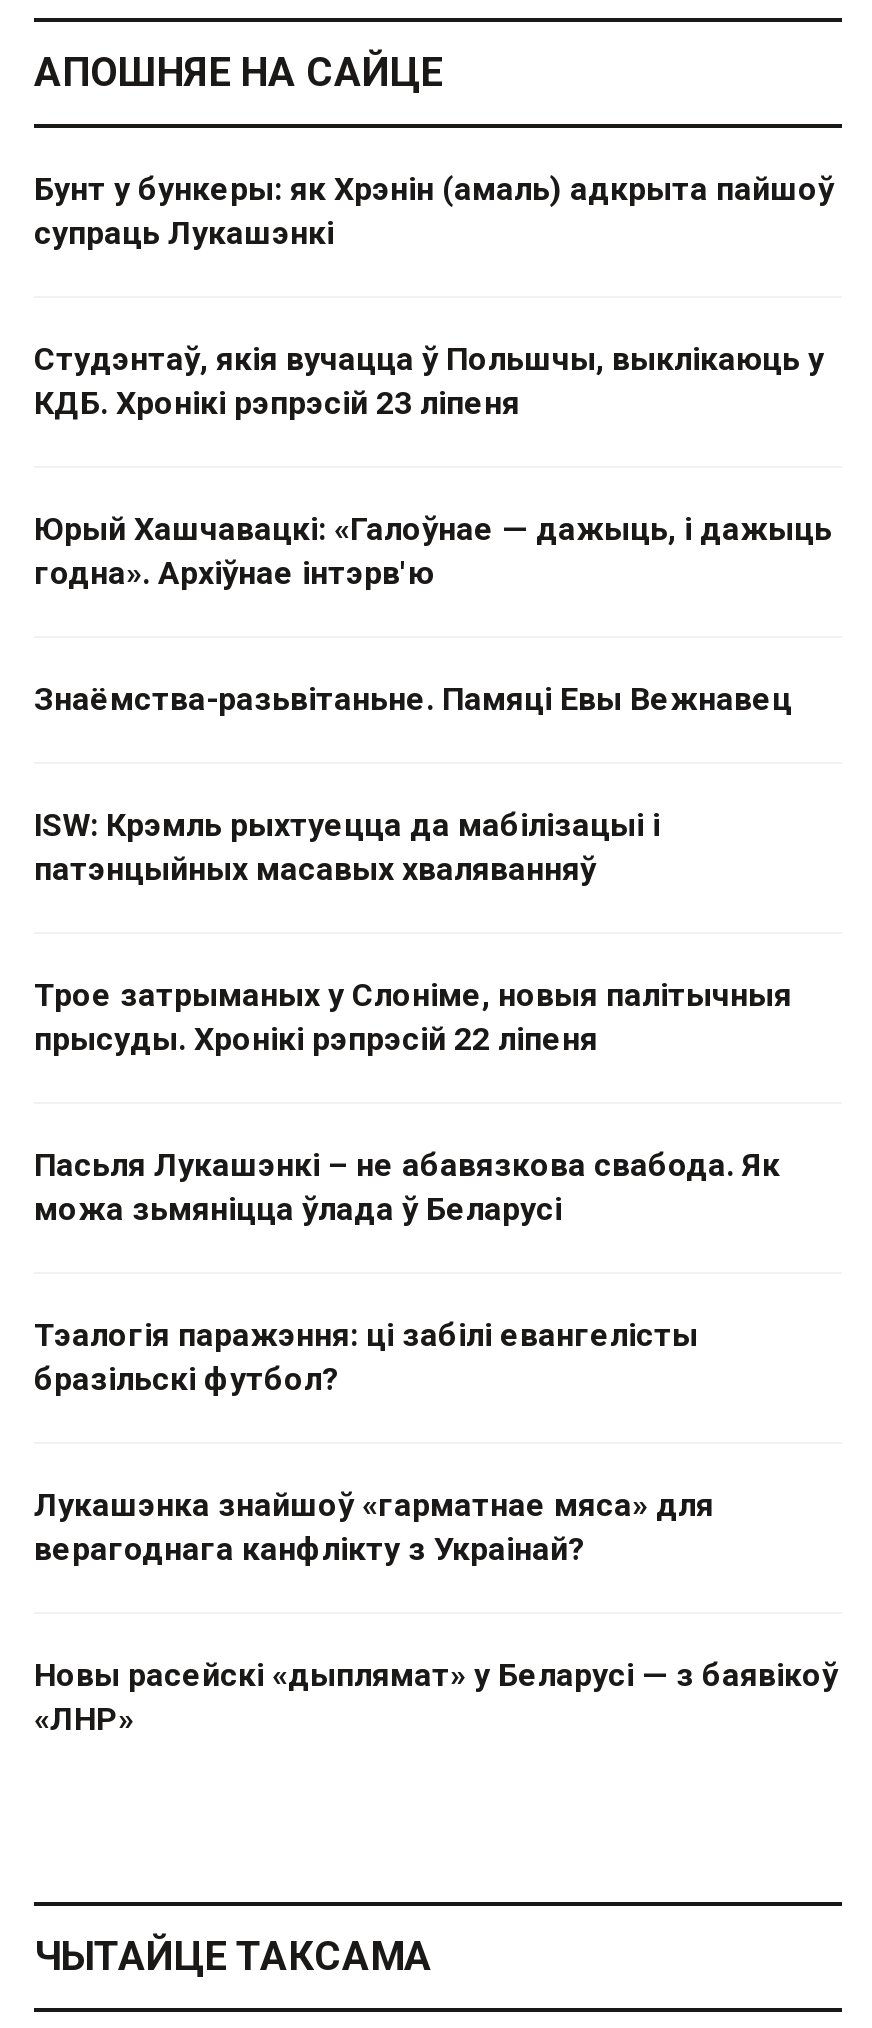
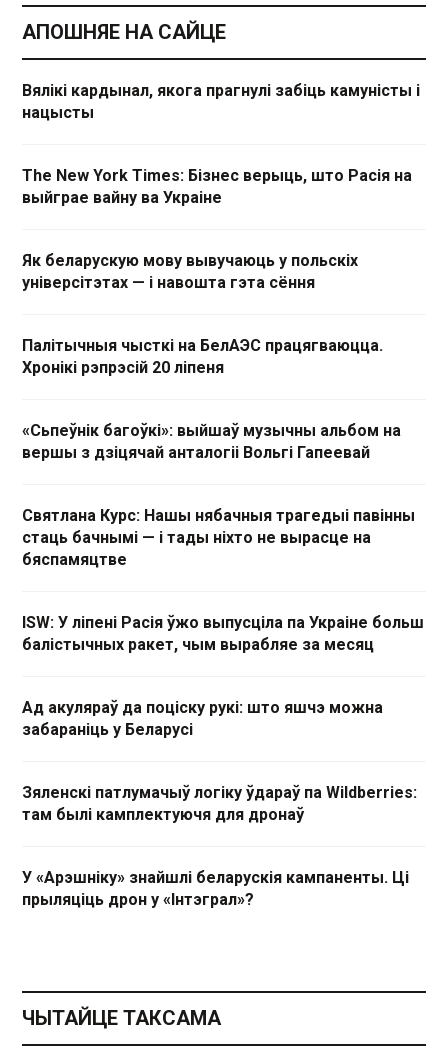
- Бунт у бункеры: як Хрэнін (амаль) адкрыта пайшоў
- супраць Лукашэнкі
+ Вялікі кардынал, якога прагнулі забіць камуністы і
+ нацысты

- Студэнтаў, якія вучацца ў Польшчы, выклікаюць у
- КДБ. Хронікі рэпрэсій 23 ліпеня
+ The New York Times: Бізнес верыць, што Расія на
+ выйграе вайну ва Украіне

- Юрый Хашчавацкі: «Галоўнае — дажыць, і дажыць
- годна». Архіўнае інтэрв'ю
+ Як беларускую мову вывучаюць у польскіх
+ універсітэтах — і навошта гэта сёння

- Знаёмства-разьвітаньне. Памяці Евы Вежнавец
+ Палітычныя чысткі на БелАЭС працягваюцца.
+ Хронікі рэпрэсій 20 ліпеня

- ISW: Крэмль рыхтуецца да мабілізацыі і
- патэнцыйных масавых хваляванняў
+ «Сьпеўнік багоўкі»: выйшаў музычны альбом на
+ вершы з дзіцячай анталогіі Вольгі Гапеевай

- Трое затрыманых у Слоніме, новыя палітычныя
- прысуды. Хронікі рэпрэсій 22 ліпеня
+ Святлана Курс: Нашы нябачныя трагедыі павінны
+ стаць бачнымі — і тады ніхто не вырасце на
+ бяспамяцтве

- Пасьля Лукашэнкі – не абавязкова свабода. Як
- можа зьмяніцца ўлада ў Беларусі
+ ISW: У ліпені Расія ўжо выпусціла па Украіне больш
+ балістычных ракет, чым вырабляе за месяц

- Тэалогія паражэння: ці забілі евангелісты
- бразільскі футбол?
+ Ад акуляраў да поціску рукі: што яшчэ можна
+ забараніць у Беларусі

- Лукашэнка знайшоў «гарматнае мяса» для
- верагоднага канфлікту з Украінай?
+ Зяленскі патлумачыў логіку ўдараў па Wildberries:
+ там былі камплектуючя для дронаў

- Новы расейскі «дыплямат» у Беларусі — з баявікоў
- «ЛНР»
+ У «Арэшніку» знайшлі беларускія кампаненты. Ці
+ прыляціць дрон у «Інтэграл»?
